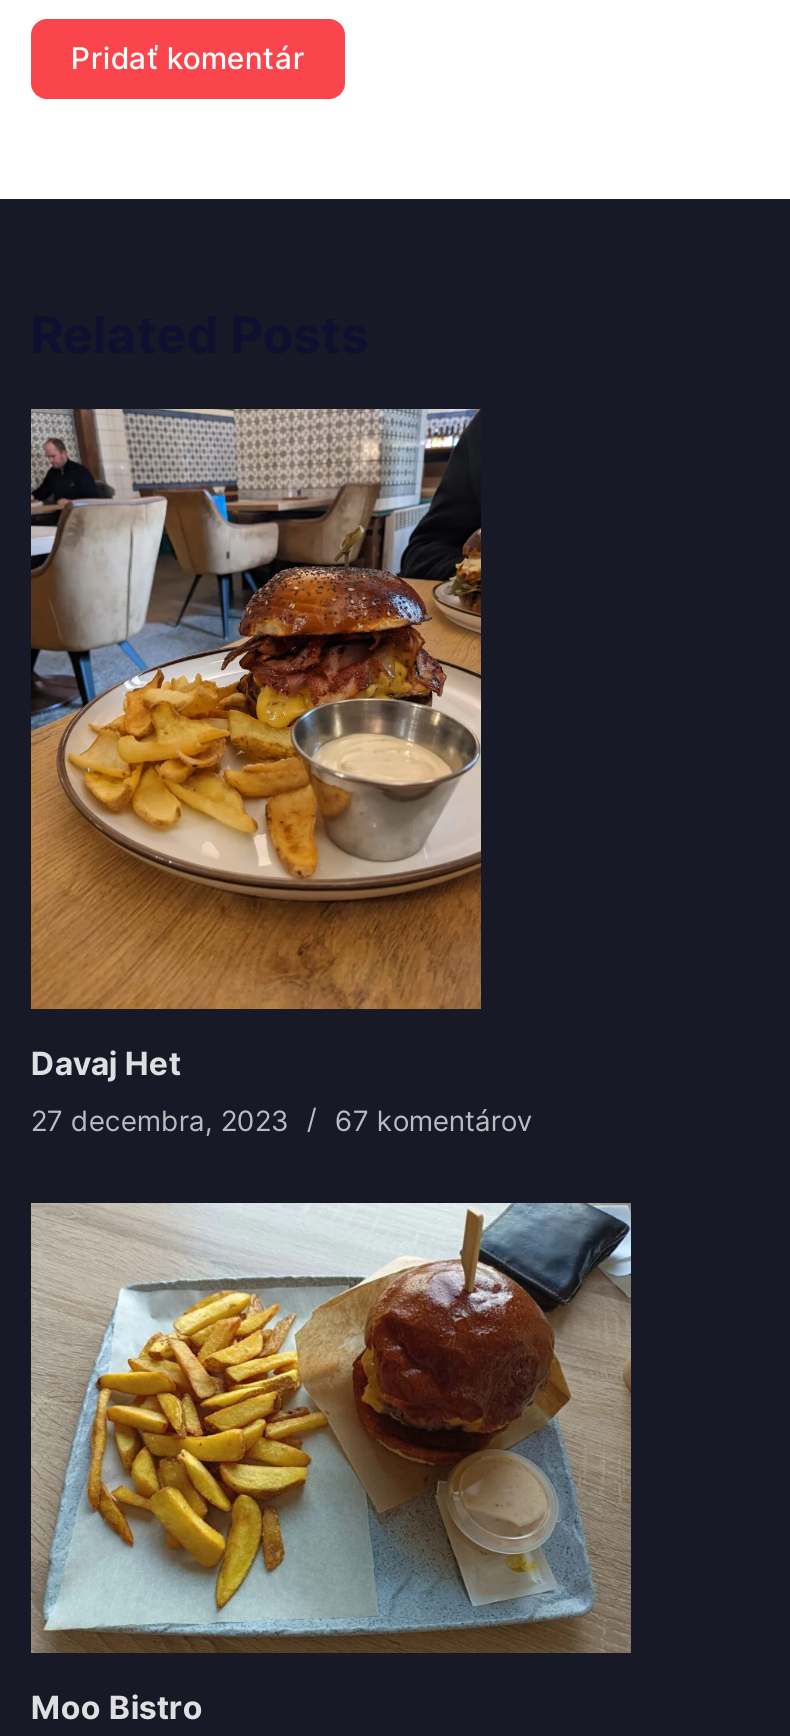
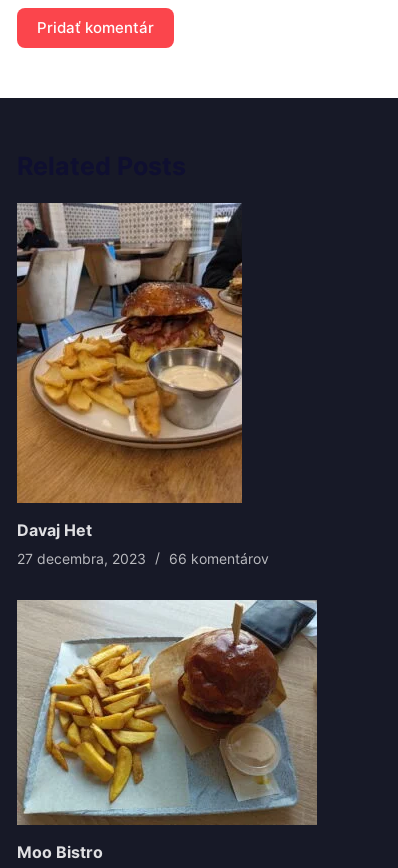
- 27 decembra, 2023 67 komentárov
+ 27 decembra, 2023 66 komentárov
